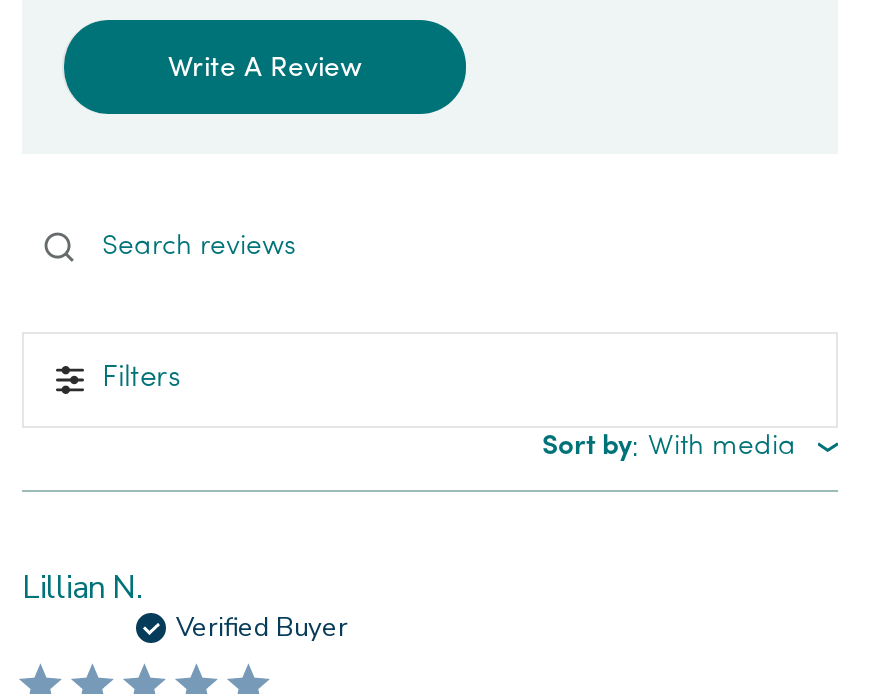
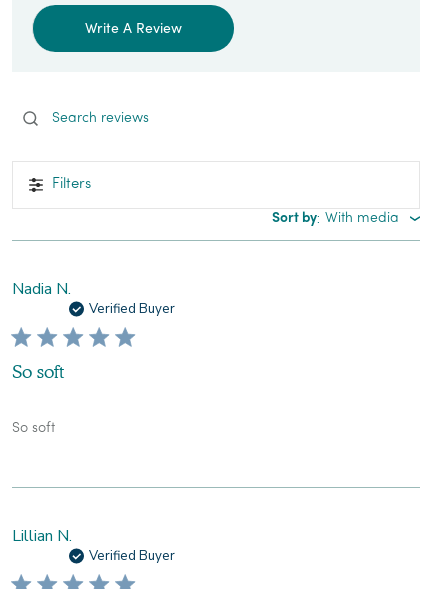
+ Nadia N.
+ Verified Buyer
+ So soft
+ So soft
